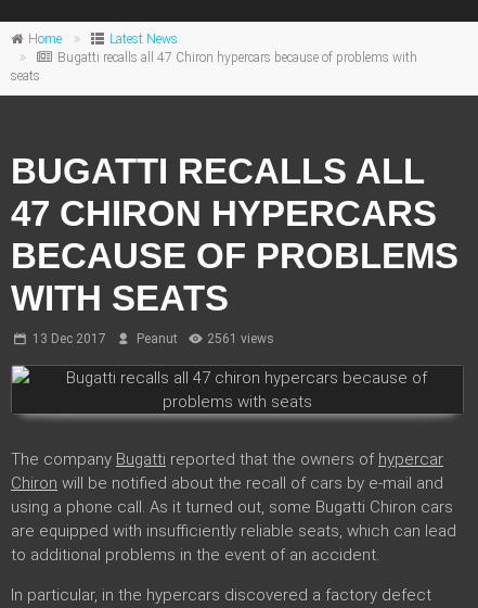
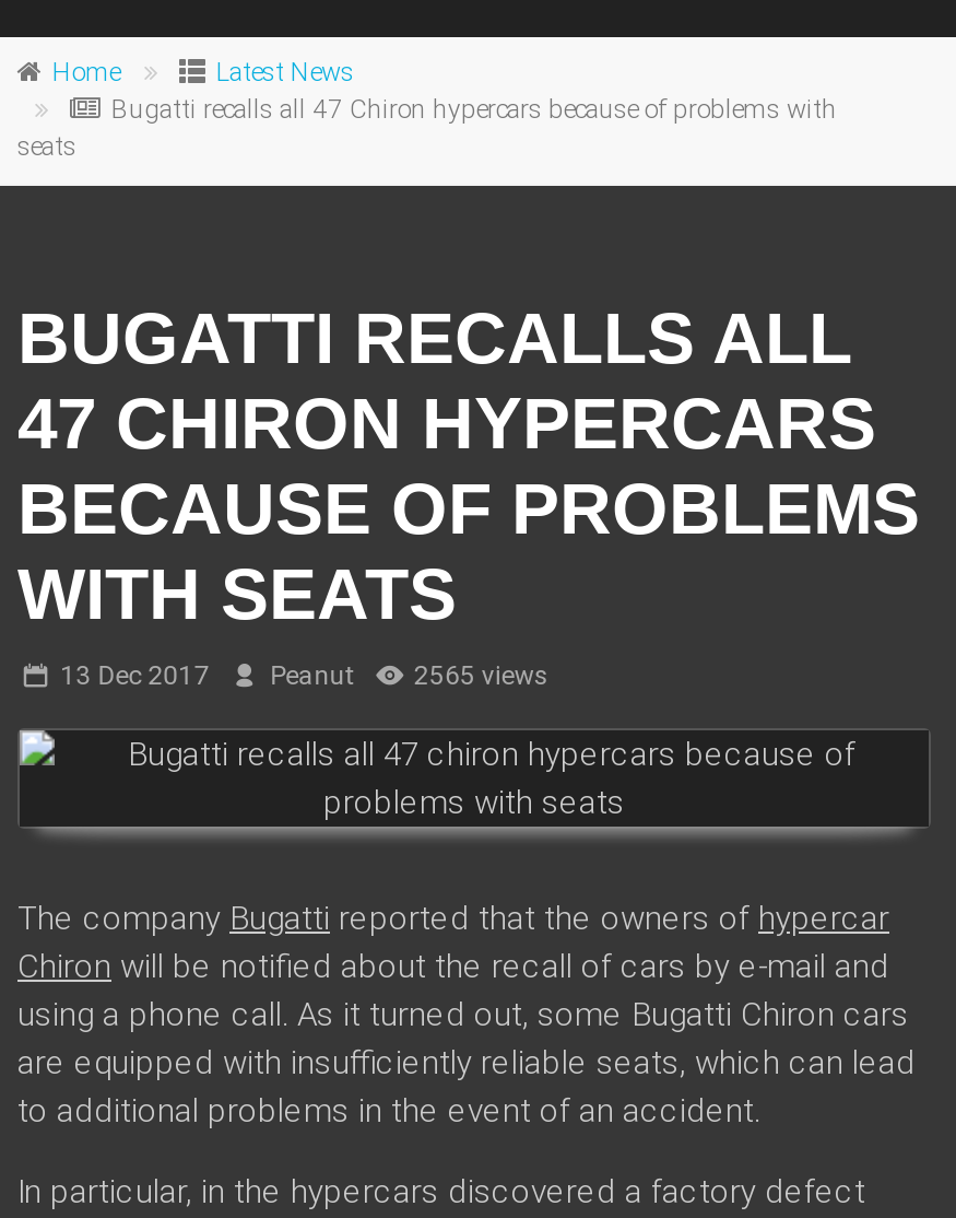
- 13 Dec 2017 Peanut 2561 views
+ 13 Dec 2017 Peanut 2565 views
